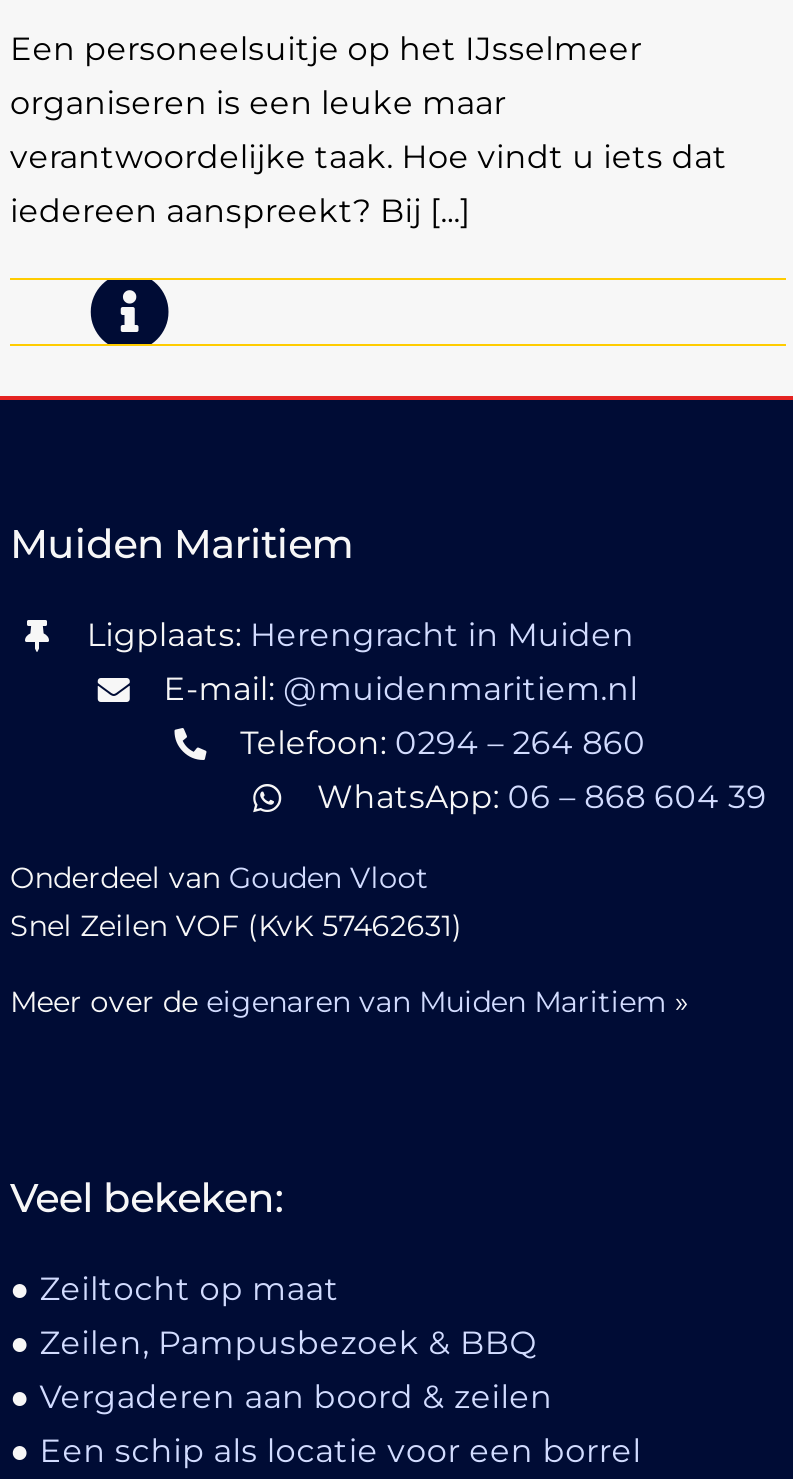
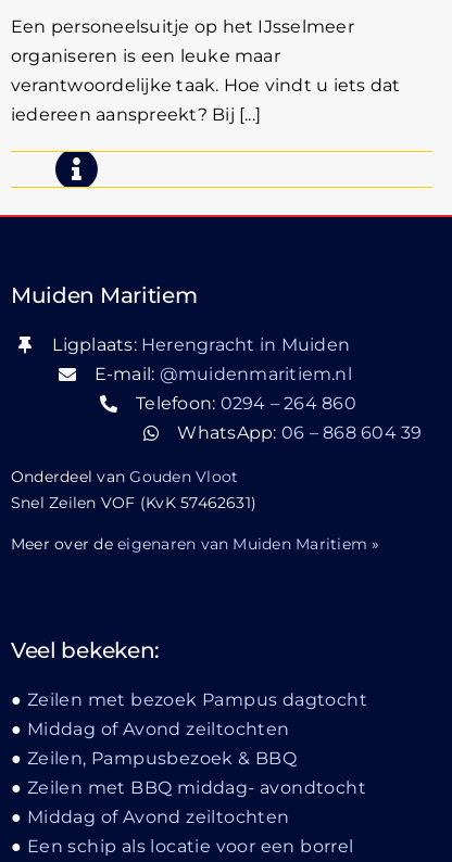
- Zeiltocht op maat
+ Zeilen met bezoek Pampus dagtocht
+ Middag of Avond zeiltochten

- Vergaderen aan boord & zeilen
+ Zeilen met BBQ middag- avondtocht
+ Middag of Avond zeiltochten
